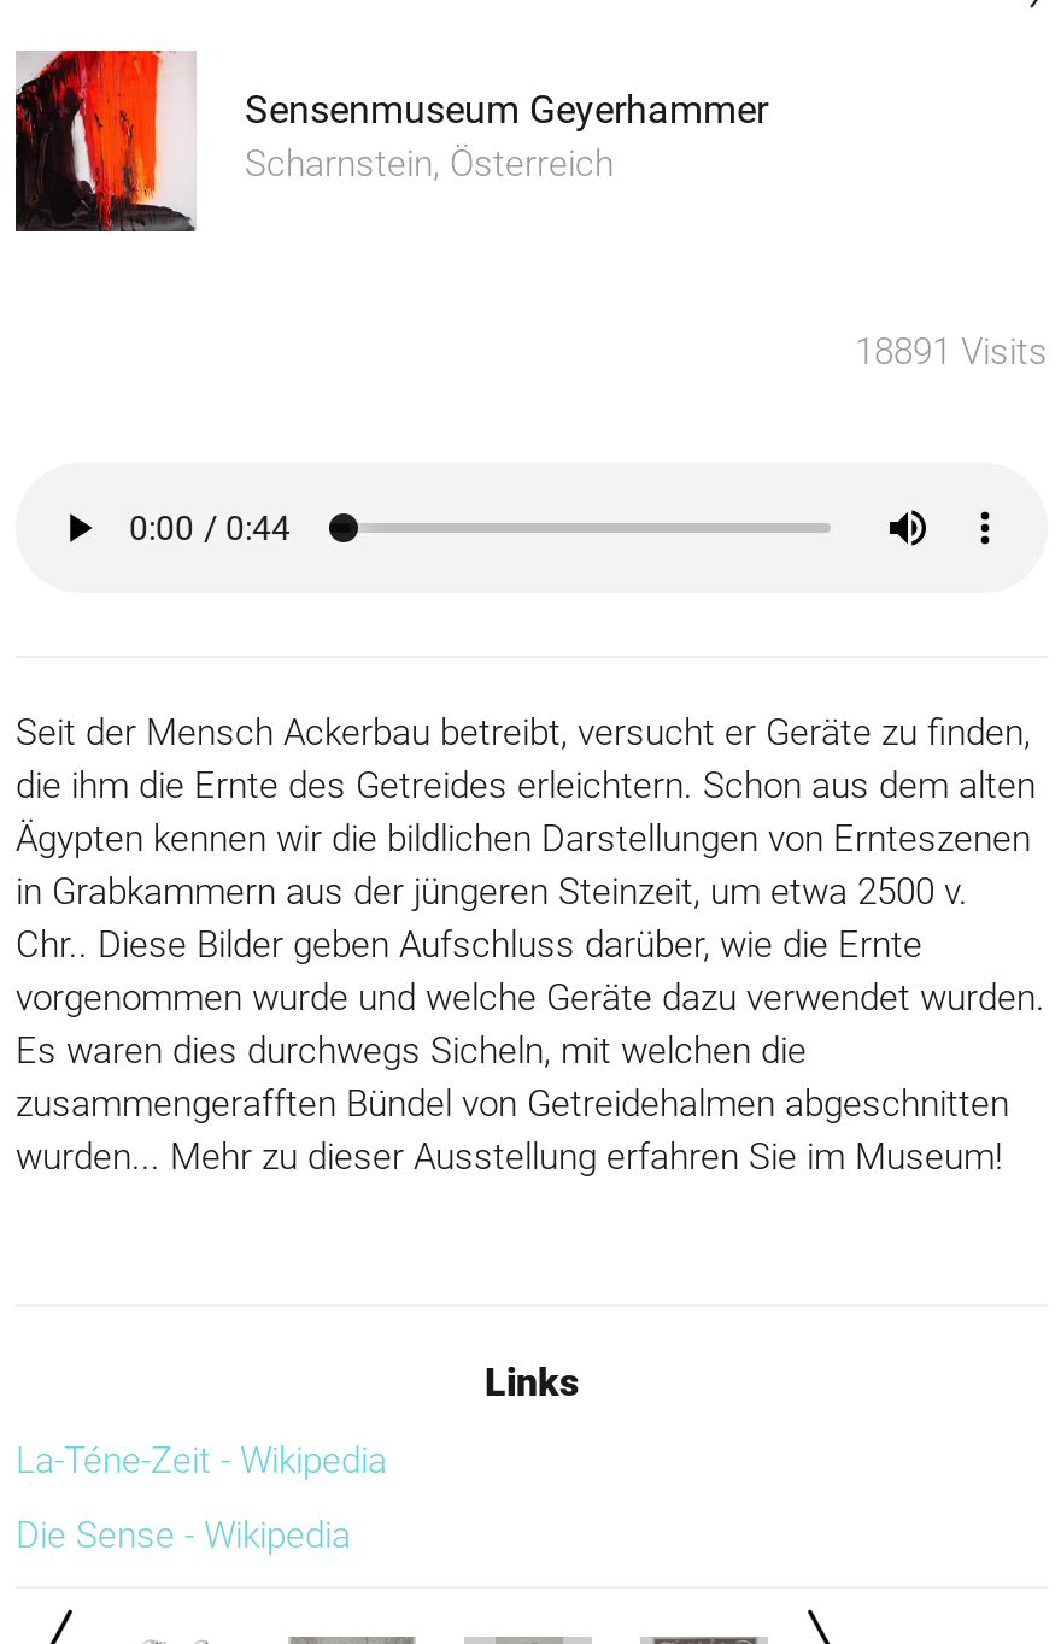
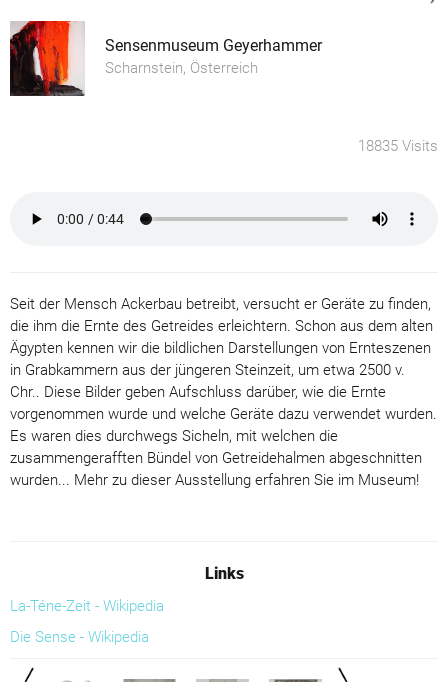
- 18891 Visits
+ 18835 Visits
